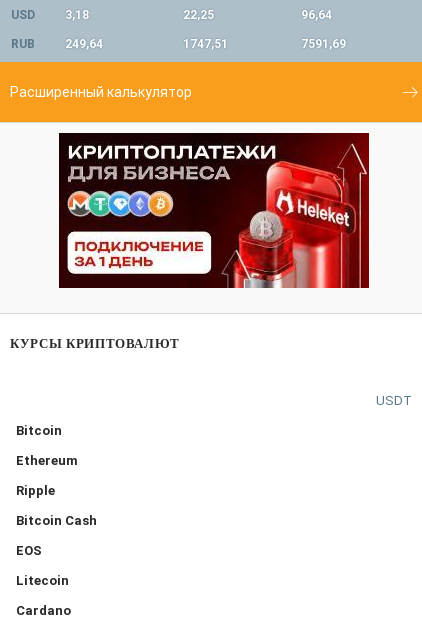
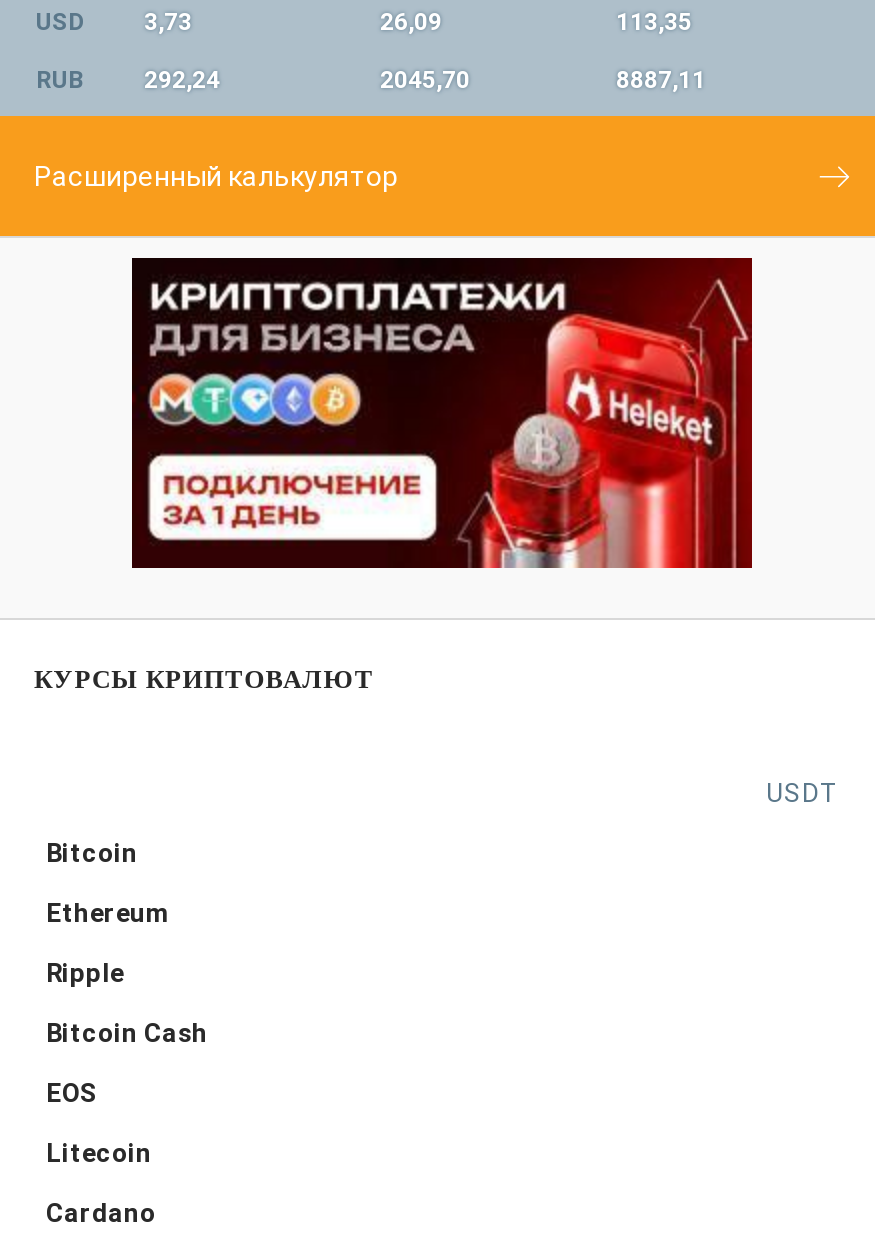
- 3,18
+ 3,73

- 22,25
+ 26,09

- 96,64
+ 113,35

- 249,64
+ 292,24

- 1747,51
+ 2045,70

- 7591,69
+ 8887,11
